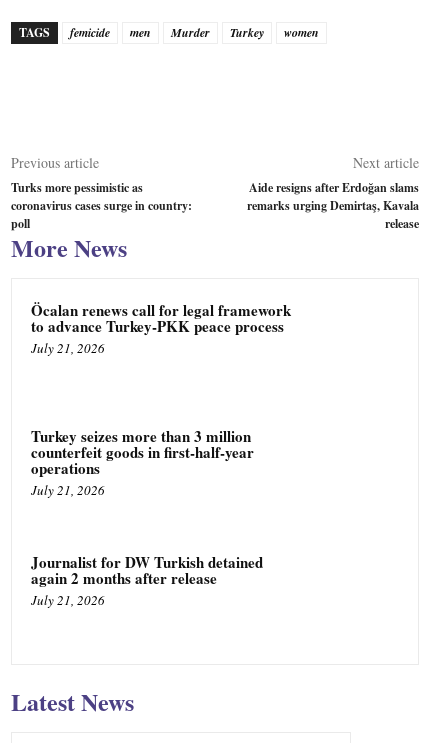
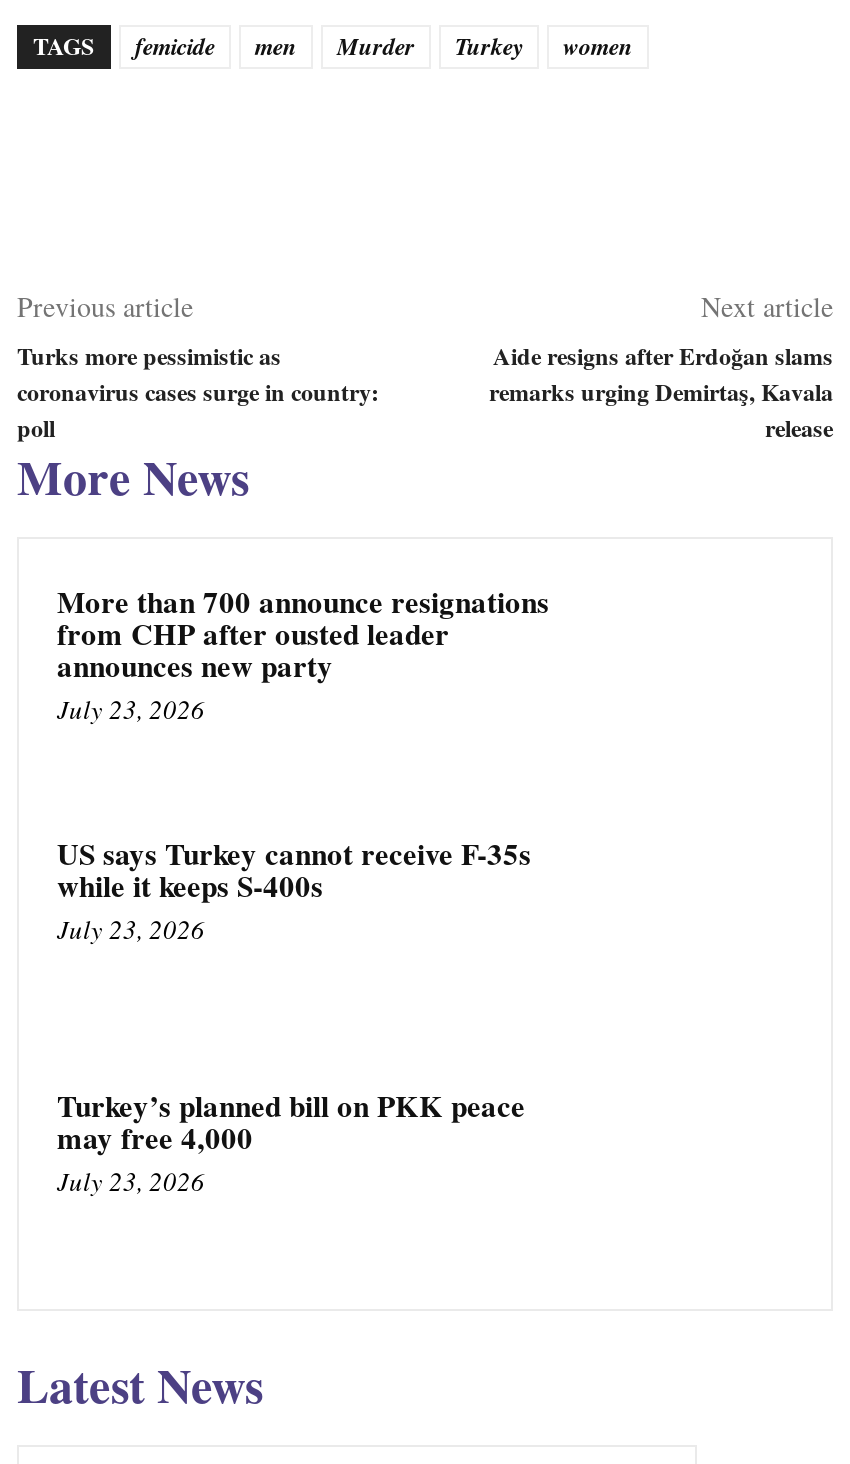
- Öcalan renews call for legal framework
- to advance Turkey-PKK peace process
- July 21, 2026
+ More than 700 announce resignations
+ from CHP after ousted leader
+ announces new party
+ July 23, 2026

- Turkey seizes more than 3 million
- counterfeit goods in first-half-year
- operations
- July 21, 2026
+ US says Turkey cannot receive F-35s
+ while it keeps S-400s
+ July 23, 2026

- Journalist for DW Turkish detained
- again 2 months after release
- July 21, 2026
+ Turkey’s planned bill on PKK peace
+ may free 4,000
+ July 23, 2026
